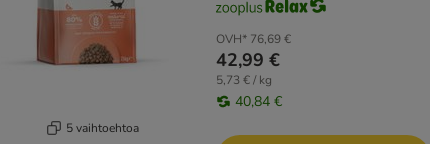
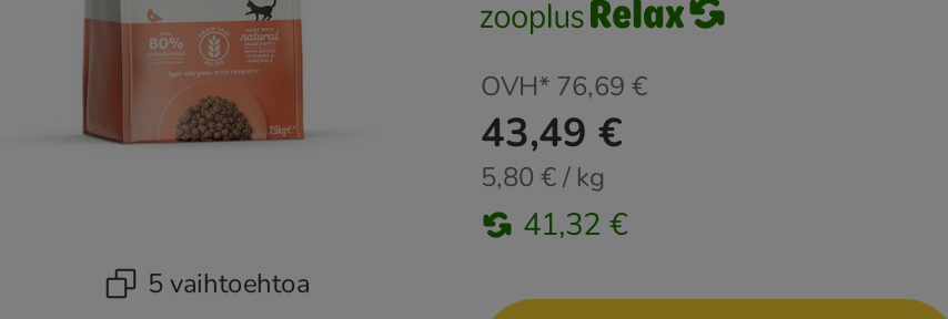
- 42,99 €
+ 43,49 €

- 5,73 € / kg
+ 5,80 € / kg

- 40,84 €
+ 41,32 €
